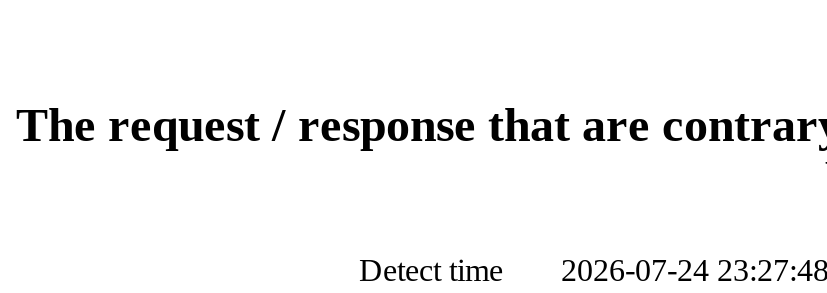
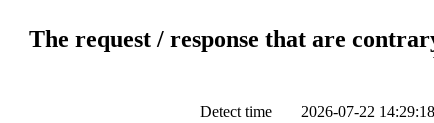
- Detect time 2026-07-24 23:27:48
+ Detect time 2026-07-22 14:29:18
